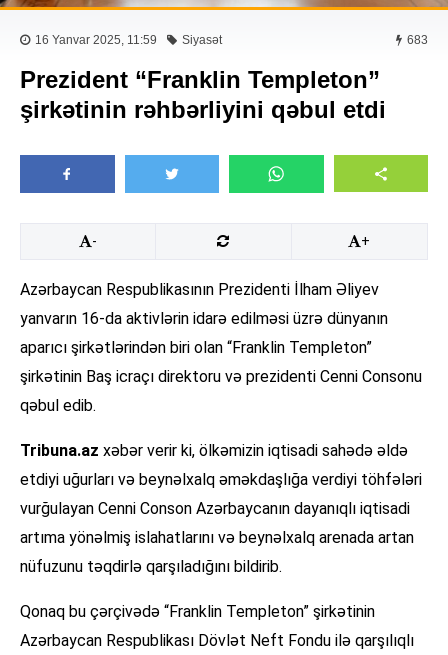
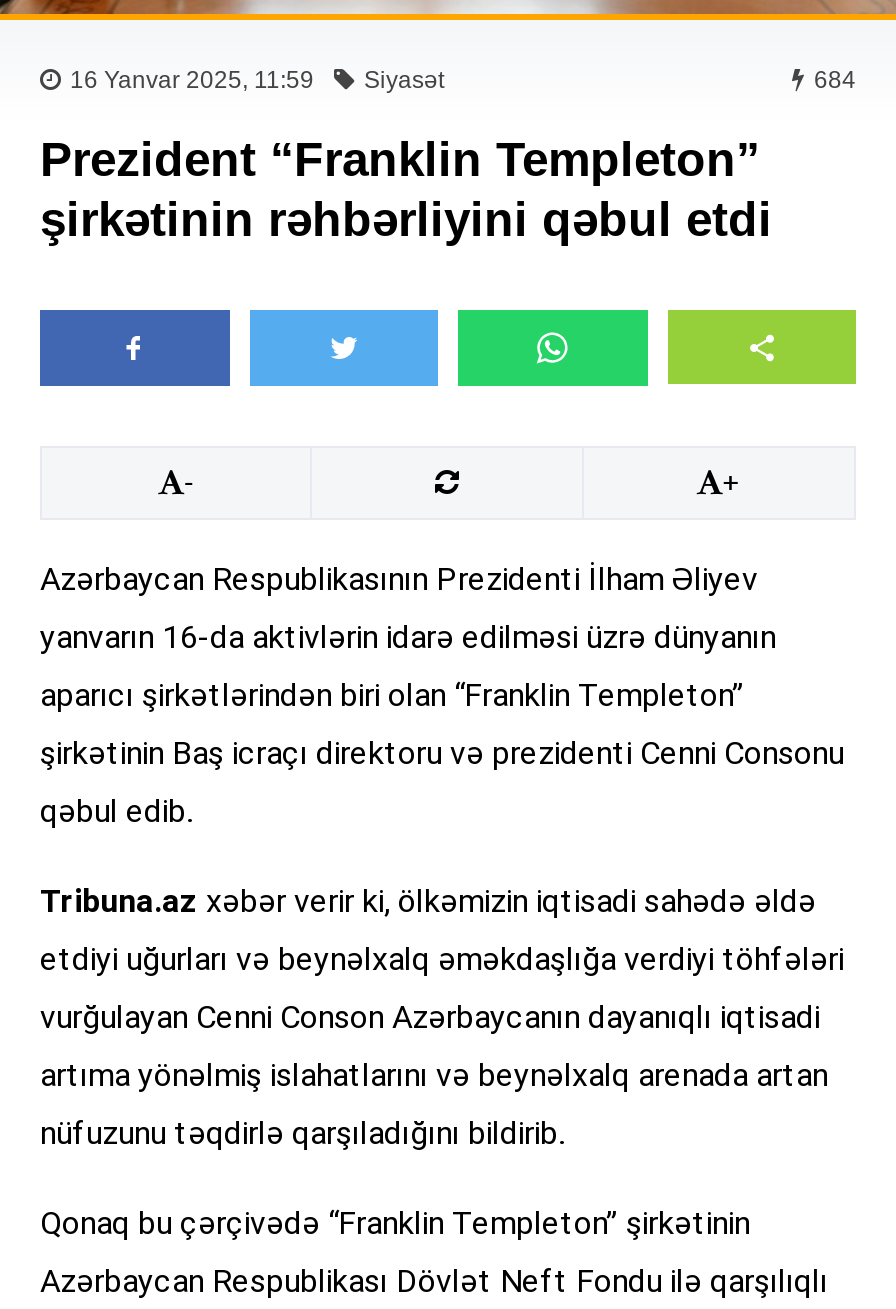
- 683
+ 684
